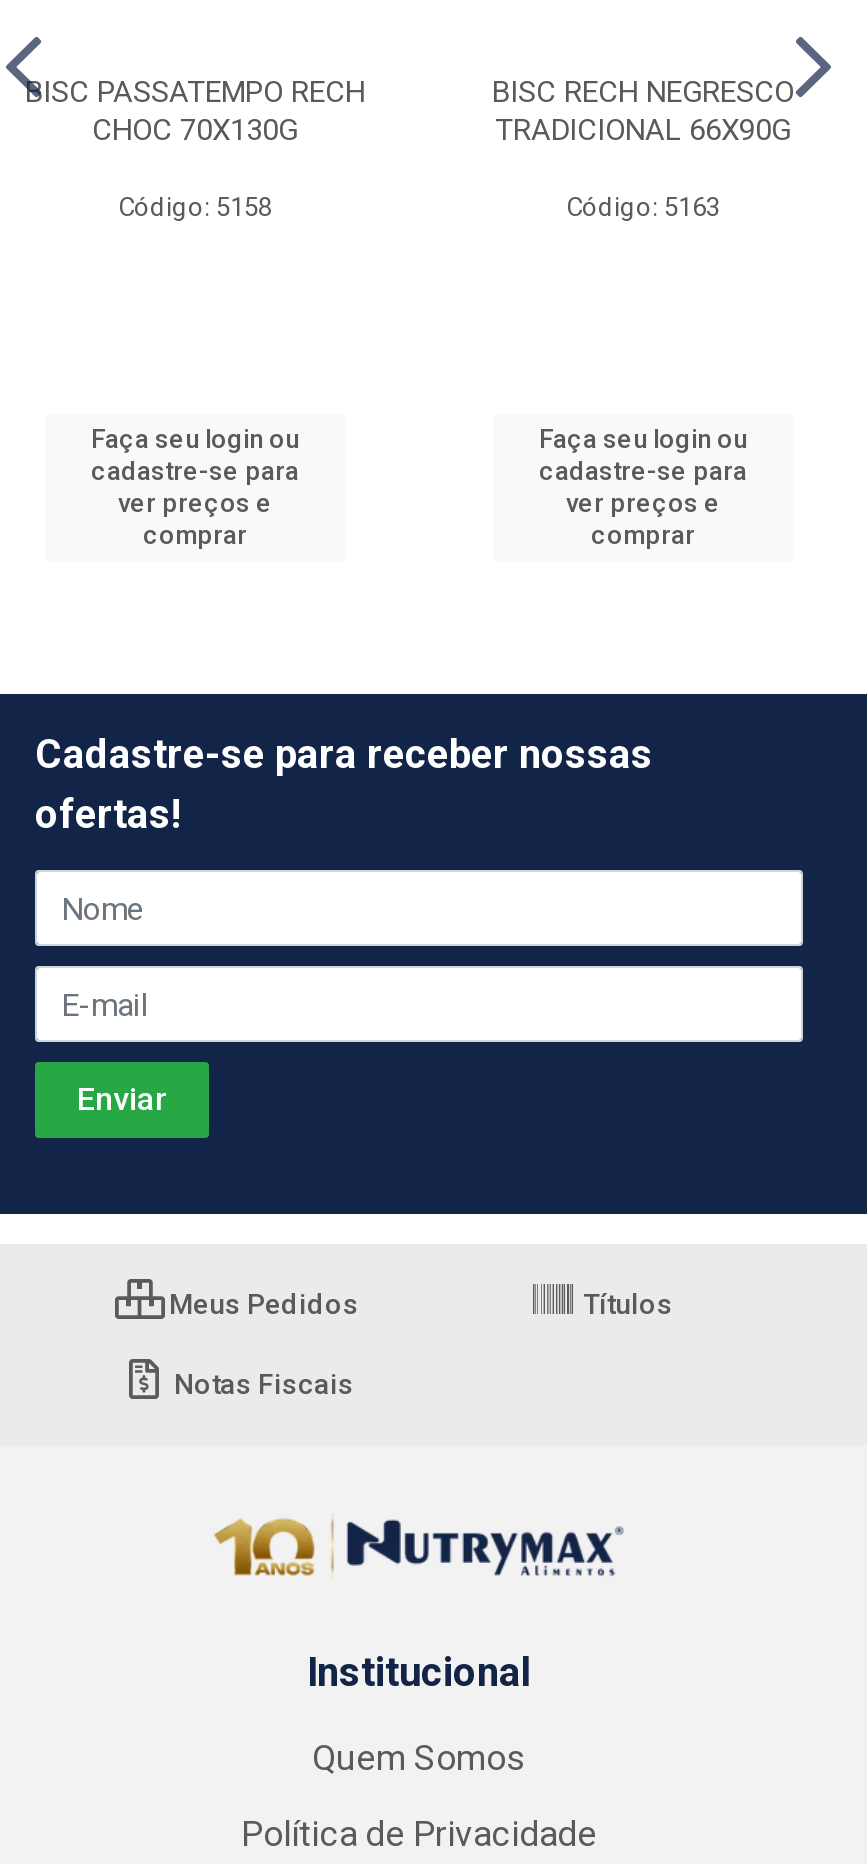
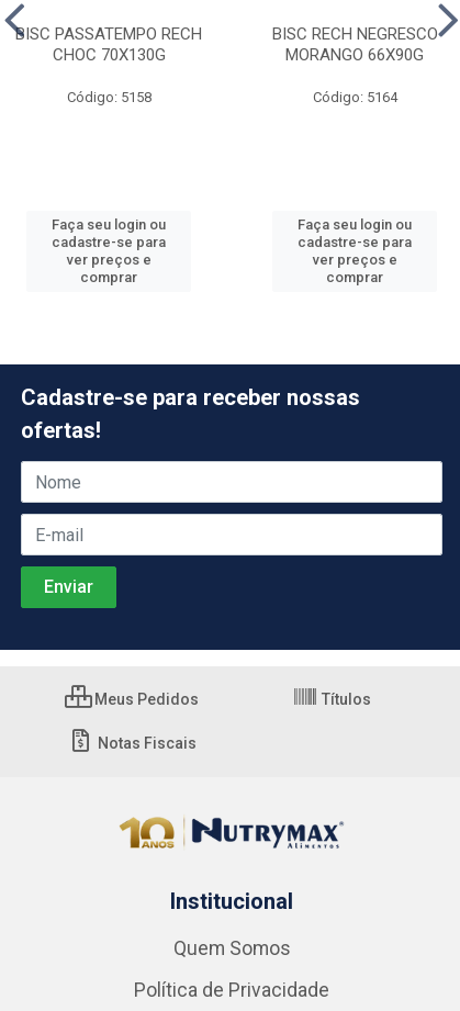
- TRADICIONAL 66X90G
+ MORANGO 66X90G

- Código: 5163
+ Código: 5164
